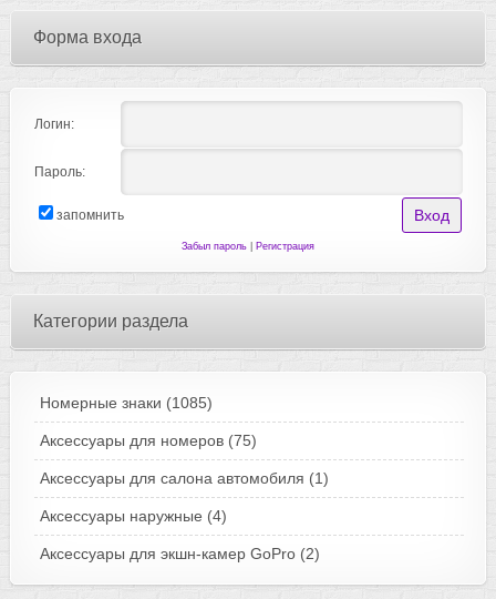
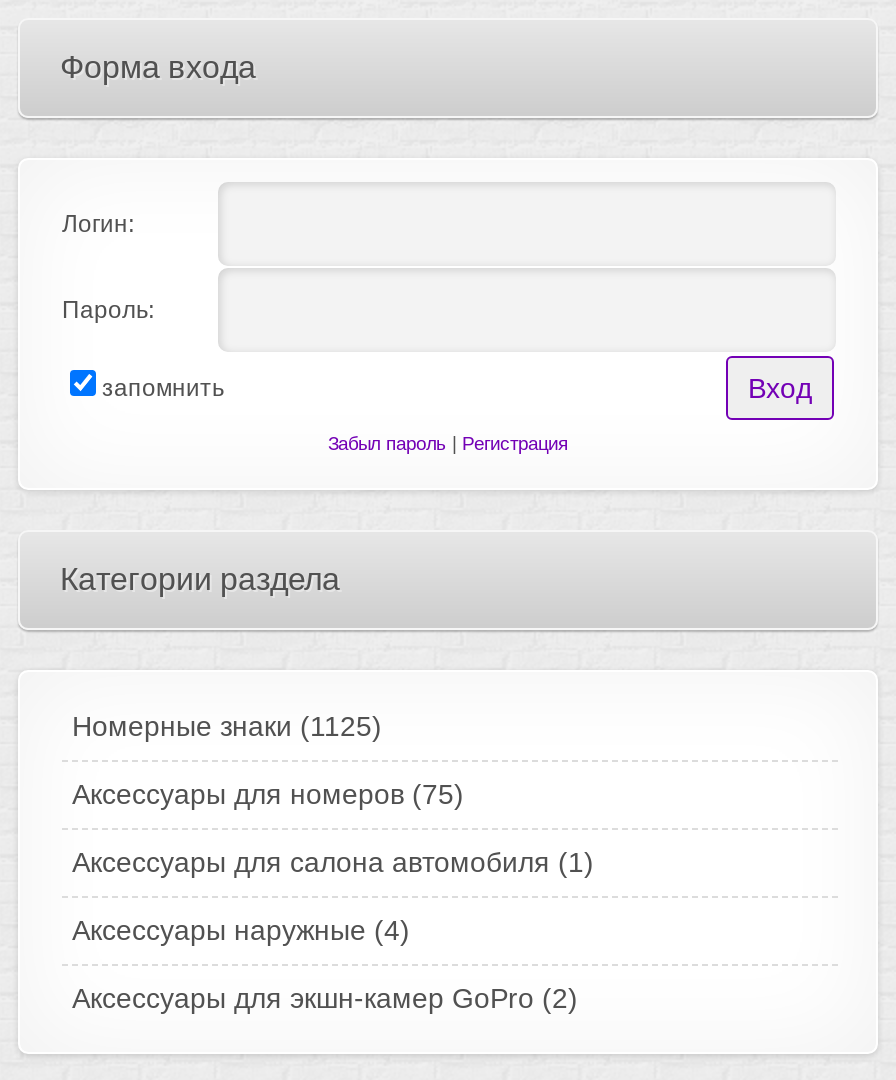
- Номерные знаки (1085)
+ Номерные знаки (1125)
